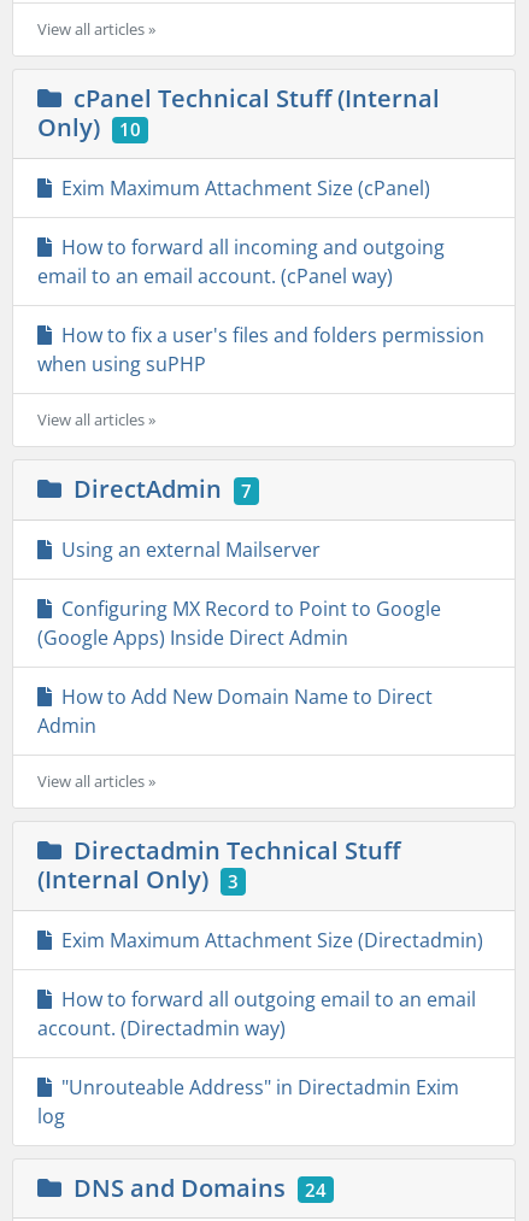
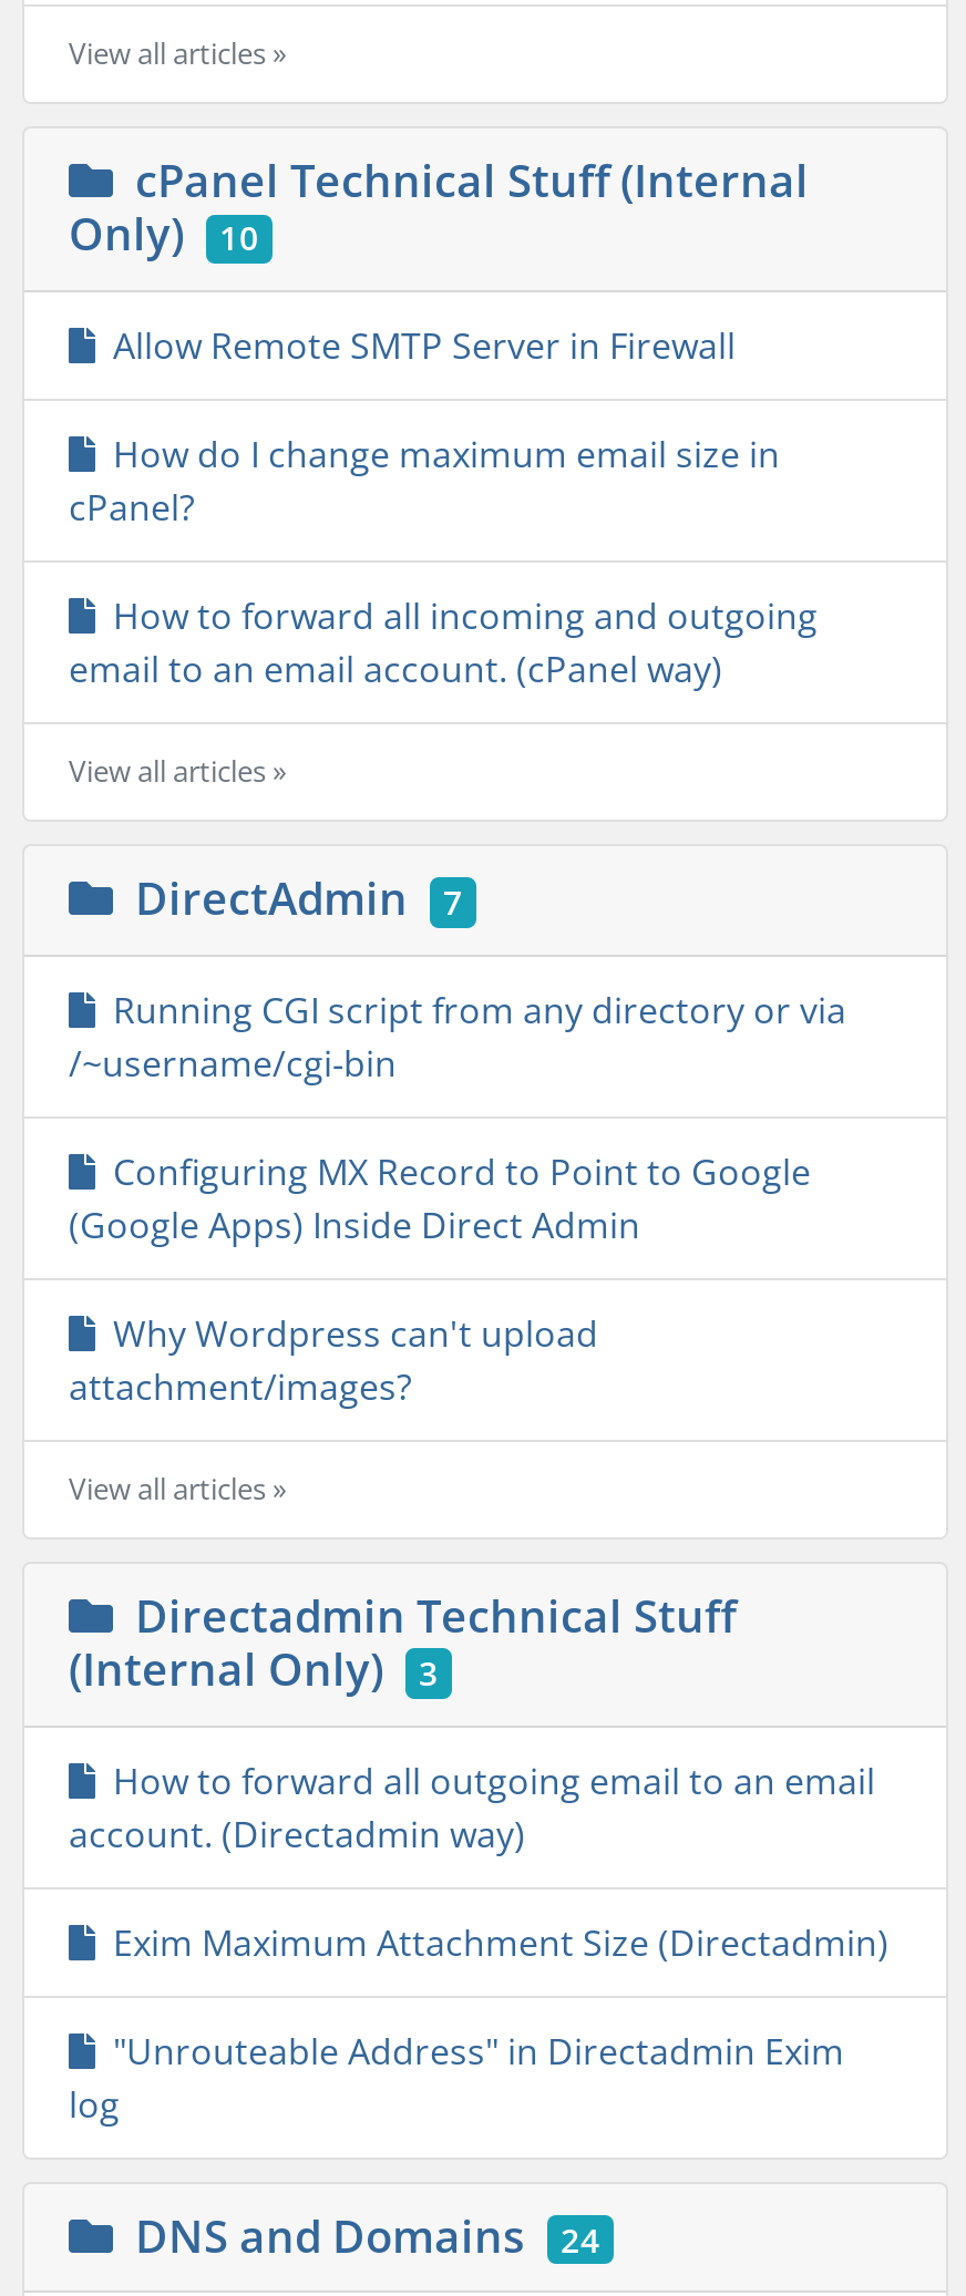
- Exim Maximum Attachment Size (cPanel)
+ Allow Remote SMTP Server in Firewall
+ How do I change maximum email size in
+ cPanel?

moved down: How to forward all incoming and outgoing | email to an email account. (cPanel way)

- How to fix a user's files and folders permission
- when using suPHP

- Using an external Mailserver
+ Running CGI script from any directory or via
+ /~username/cgi-bin

- How to Add New Domain Name to Direct
- Admin
+ Why Wordpress can't upload
+ attachment/images?

moved down: Exim Maximum Attachment Size (Directadmin)

moved up: How to forward all outgoing email to an email | account. (Directadmin way)
